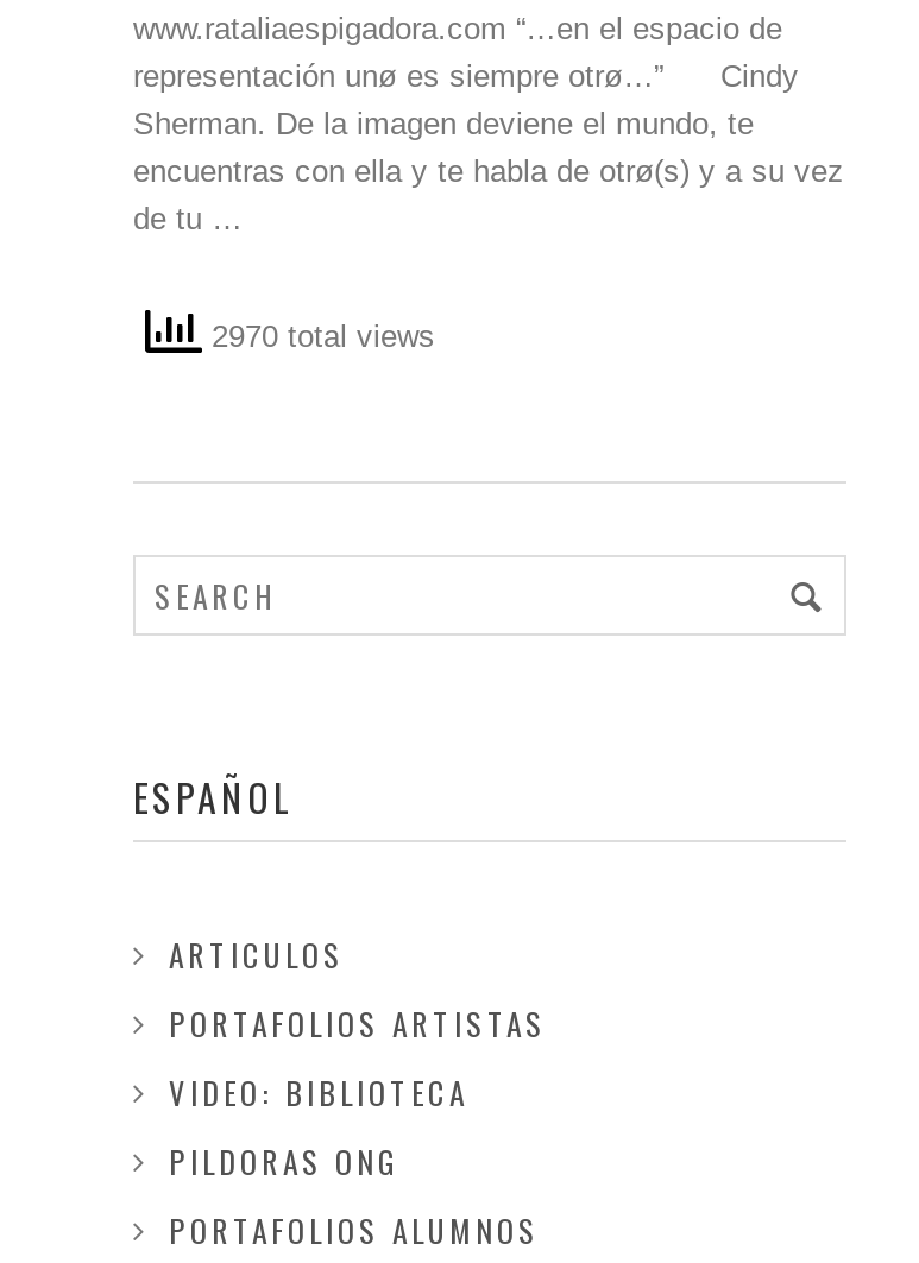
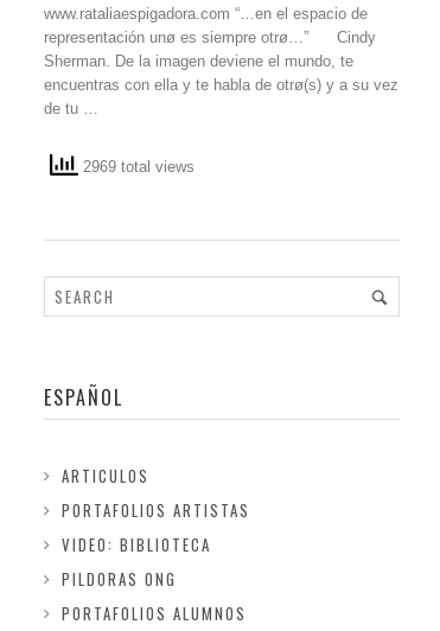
- 2970 total views
+ 2969 total views
